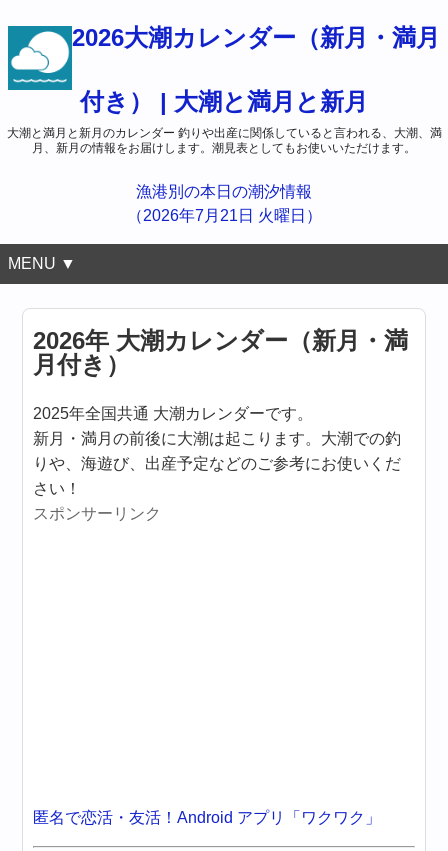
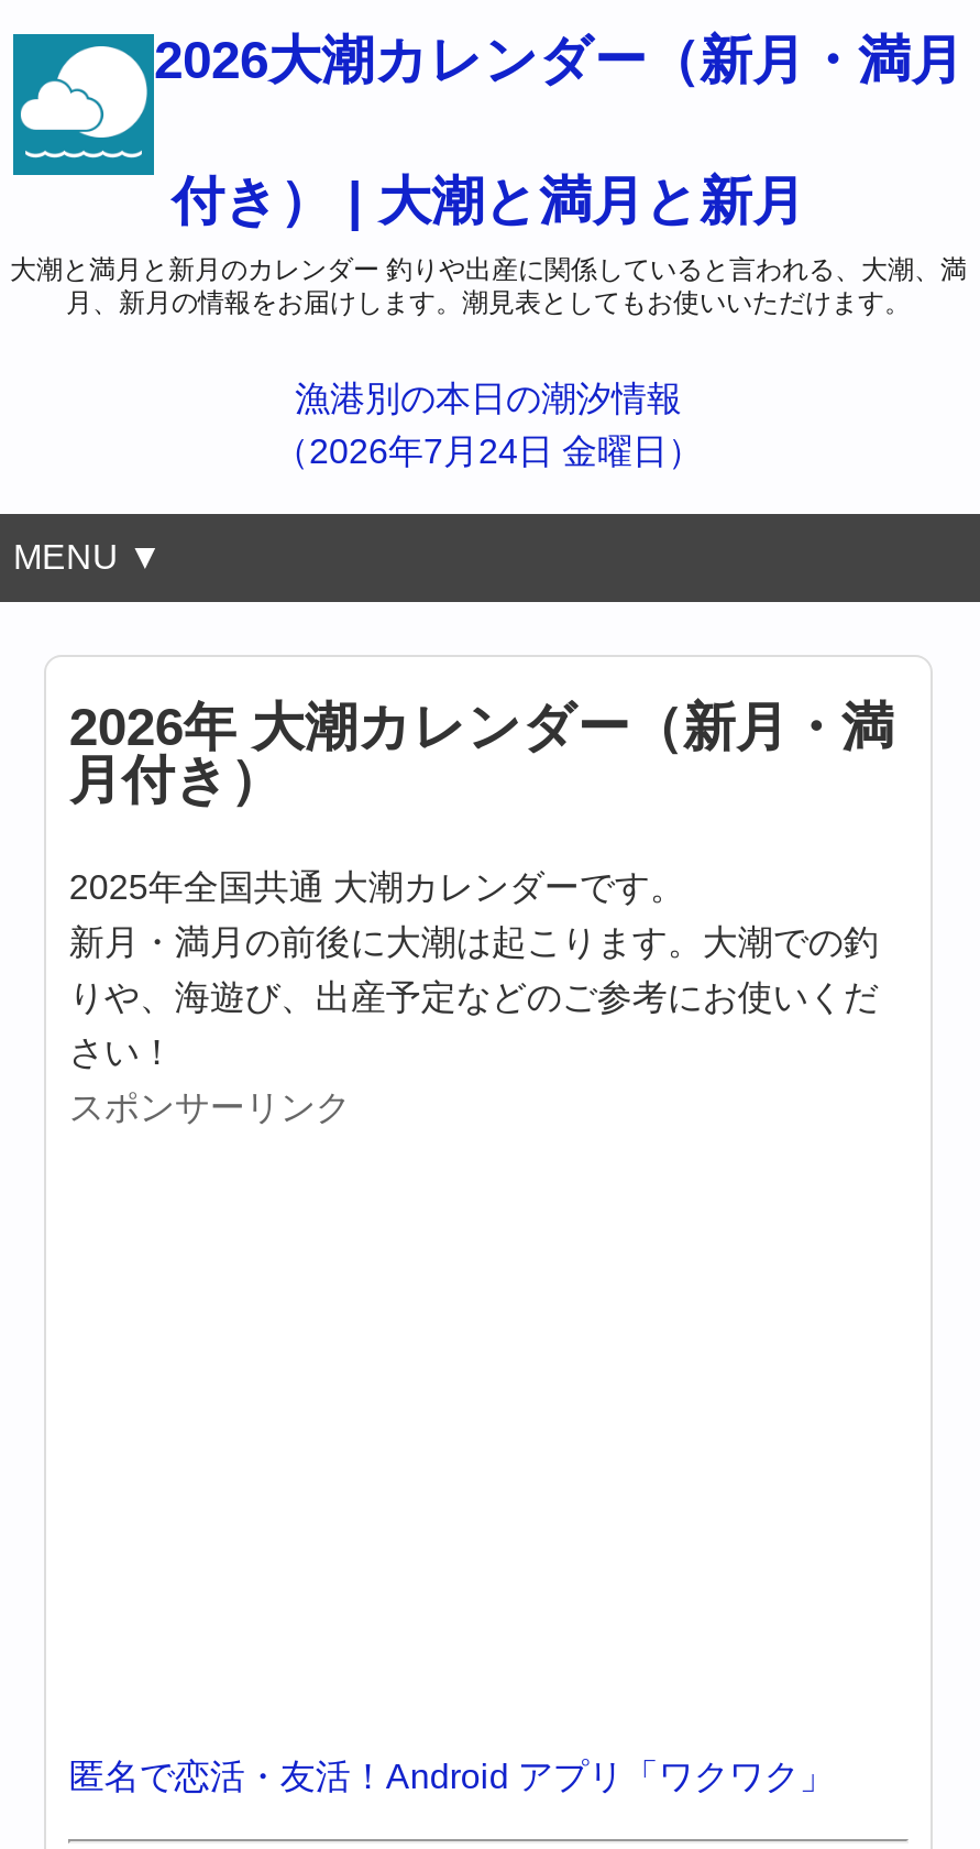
- （2026年7月21日 火曜日）
+ （2026年7月24日 金曜日）
